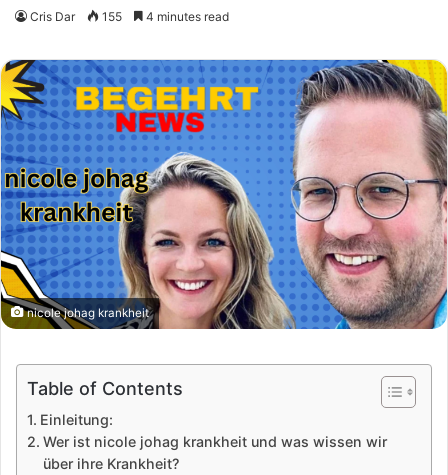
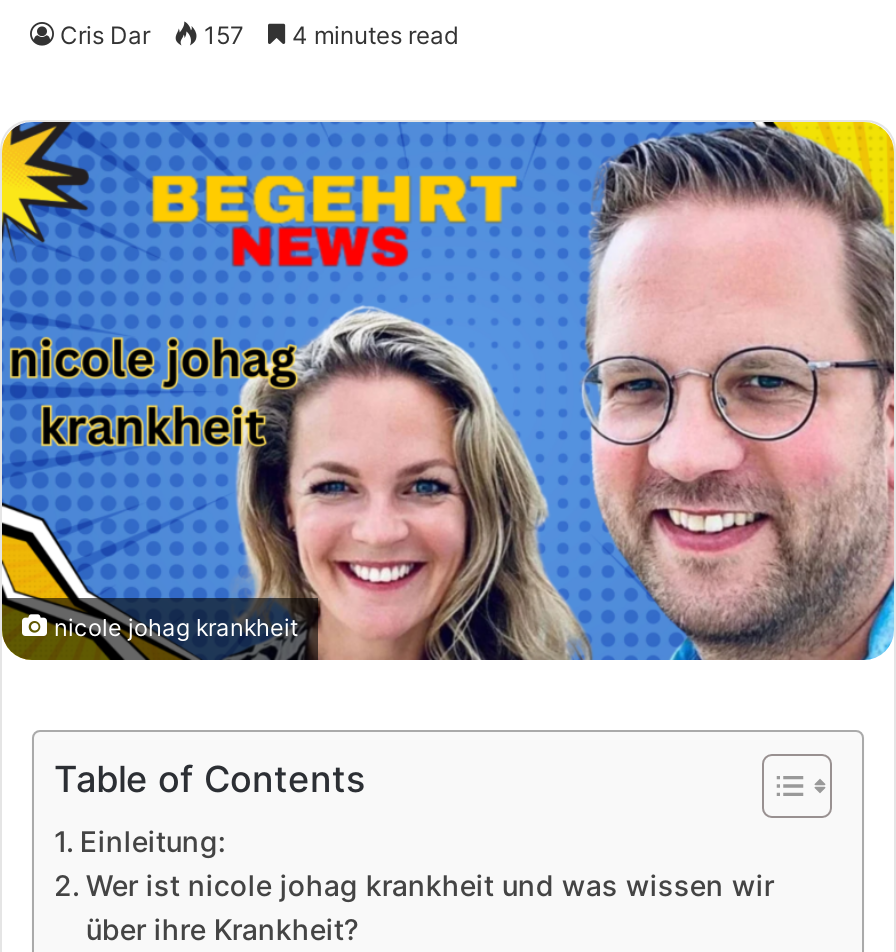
- Cris Dar 155 4 minutes read
+ Cris Dar 157 4 minutes read
